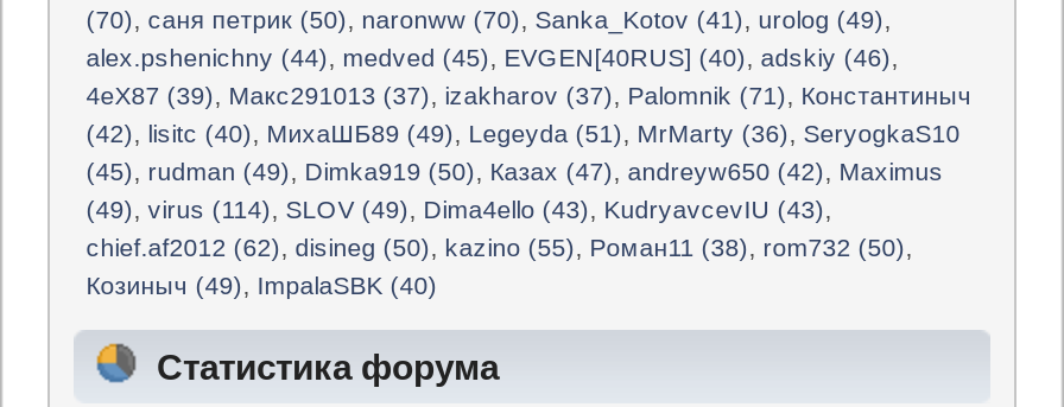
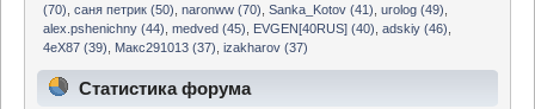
- 4eX87 (39), Макс291013 (37), izakharov (37), Palomnik (71), Константиныч
- (42), lisitc (40), МихаШБ89 (49), Legeyda (51), MrMarty (36), SeryogkaS10
- (45), rudman (49), Dimka919 (50), Казах (47), andreyw650 (42), Maximus
- (49), virus (114), SLOV (49), Dima4ello (43), KudryavcevIU (43),
- chief.af2012 (62), disineg (50), kazino (55), Роман11 (38), rom732 (50),
- Козиныч (49), ImpalaSBK (40)
+ 4eX87 (39), Макс291013 (37), izakharov (37)
